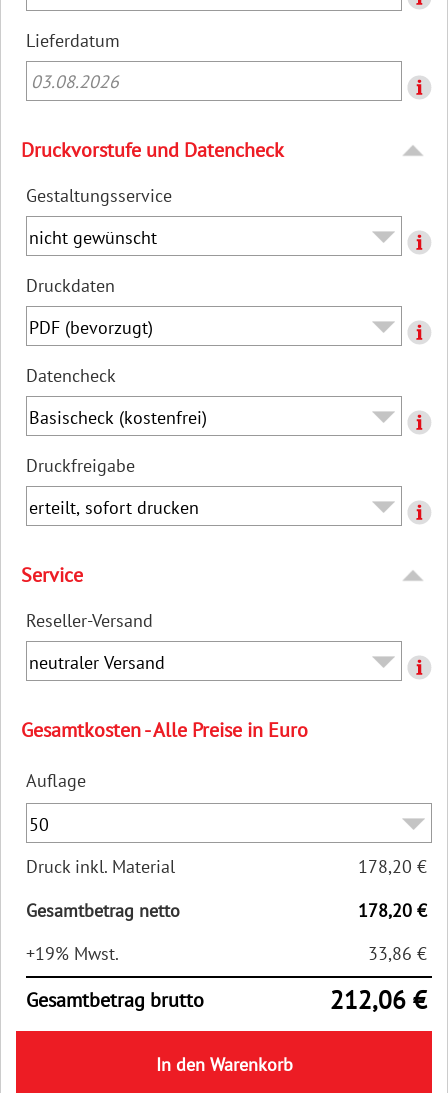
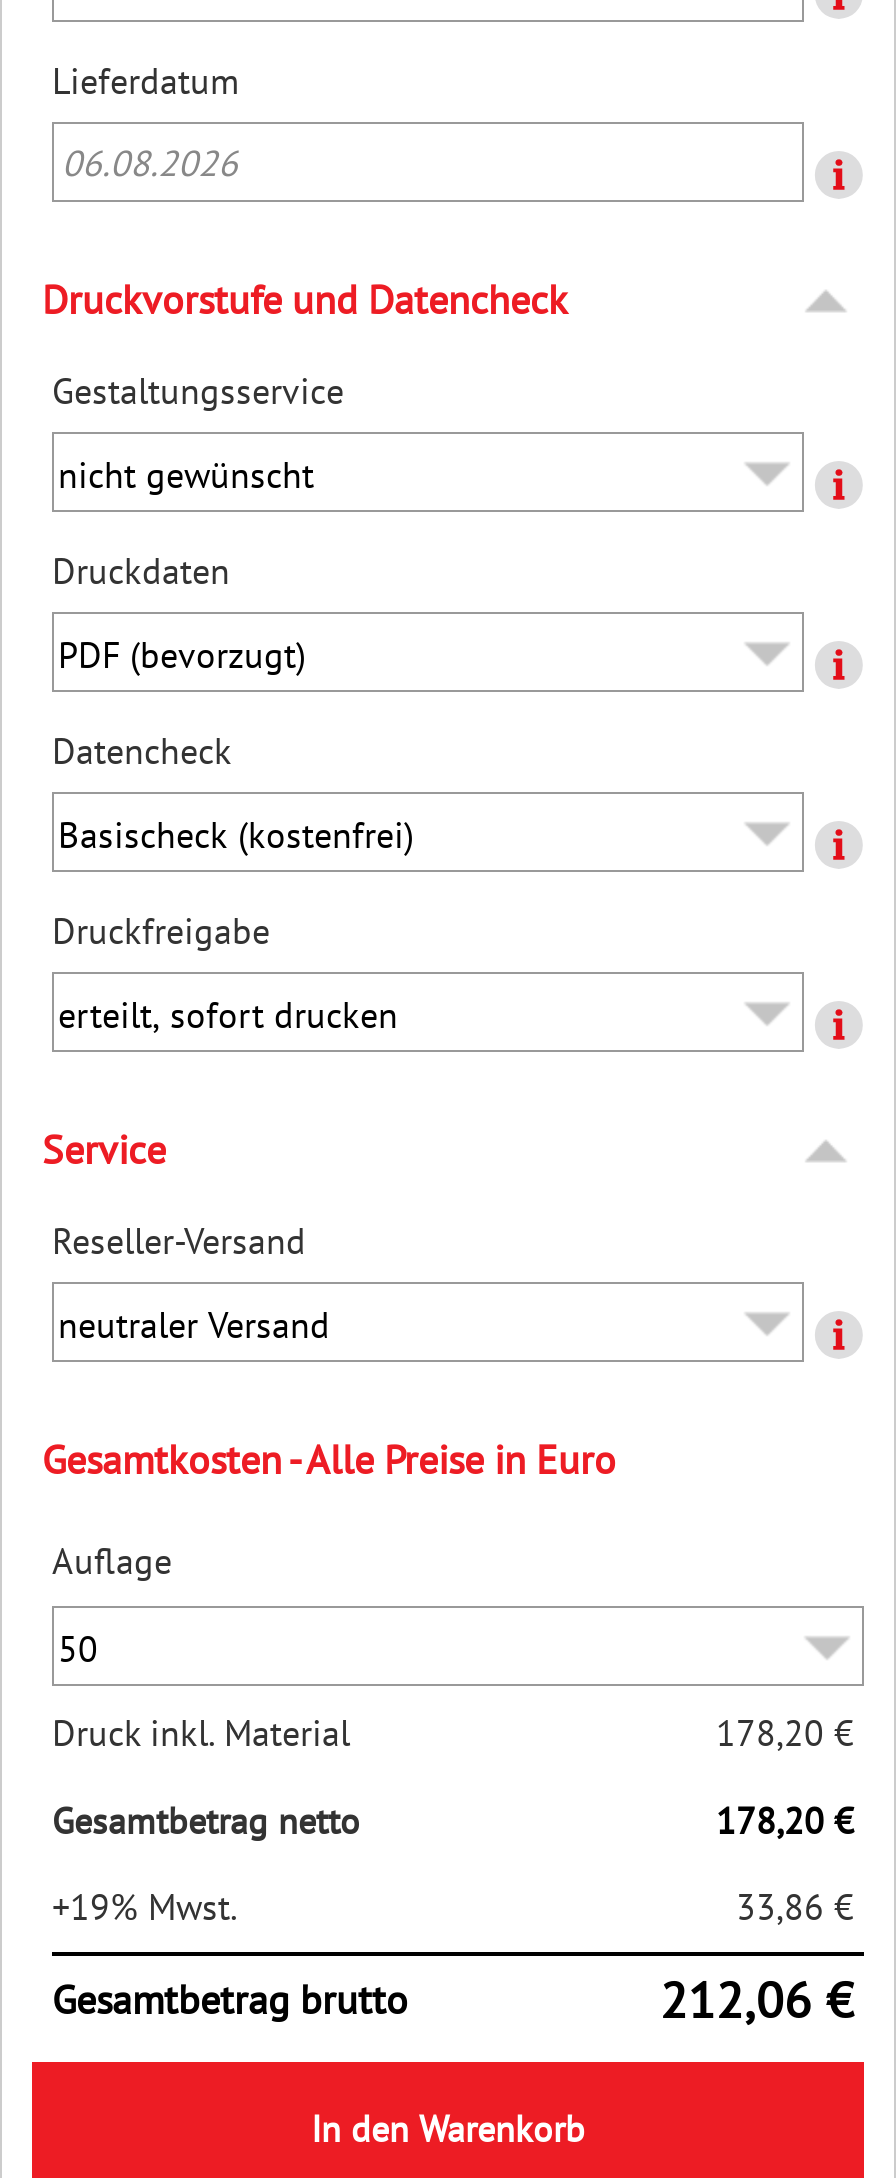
- 03.08.2026
+ 06.08.2026
